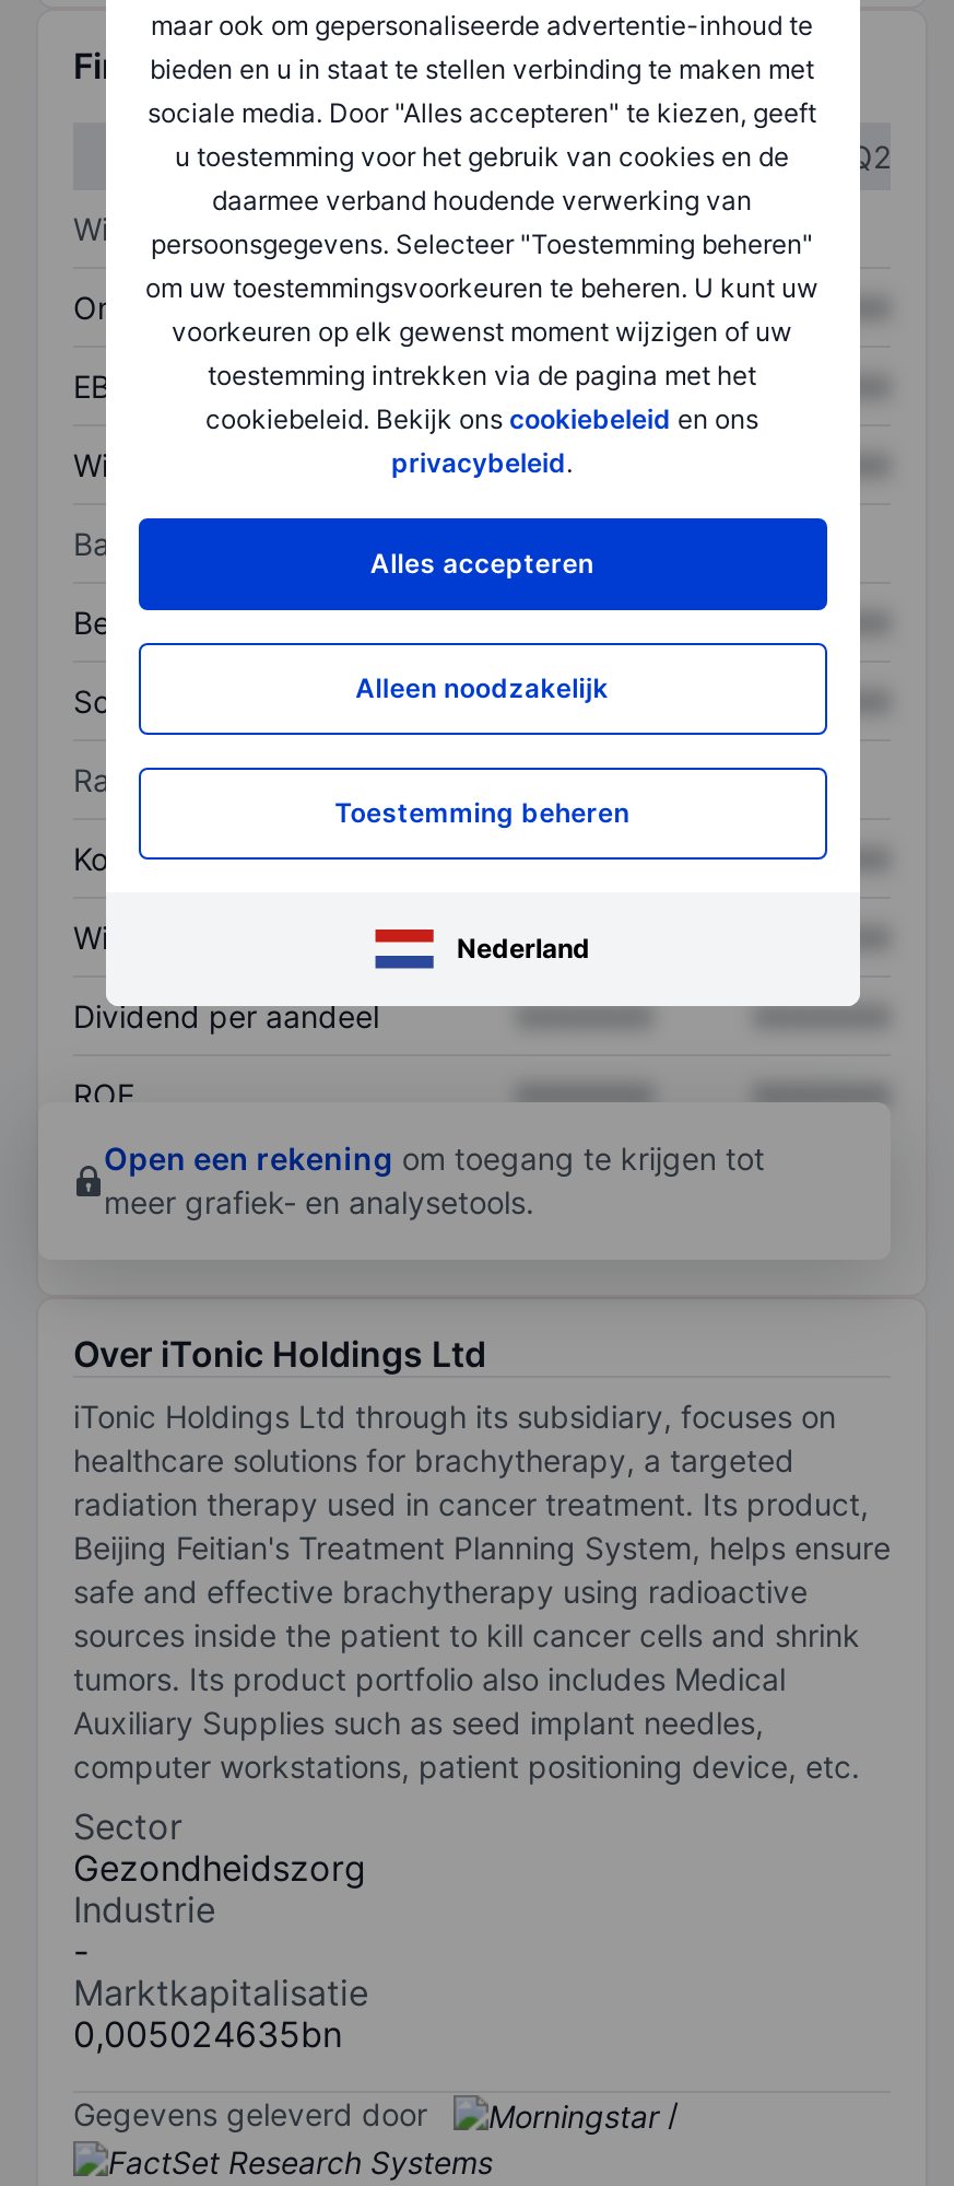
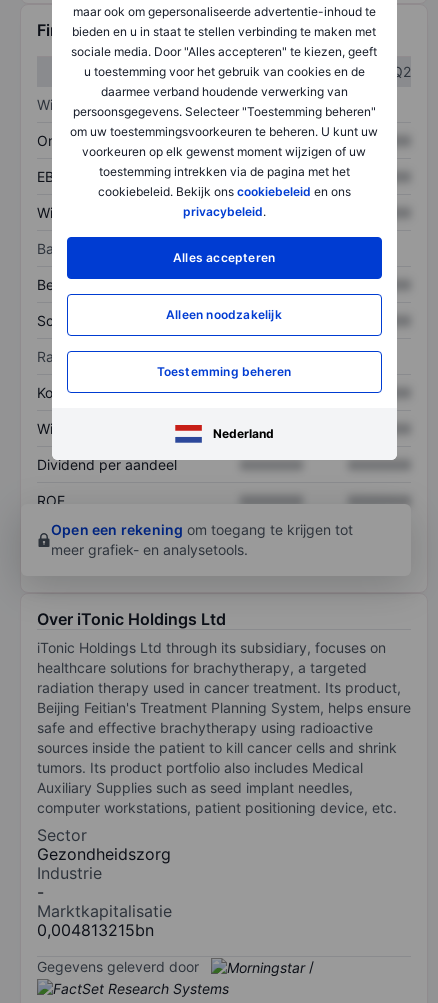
- 0,005024635bn
+ 0,004813215bn
